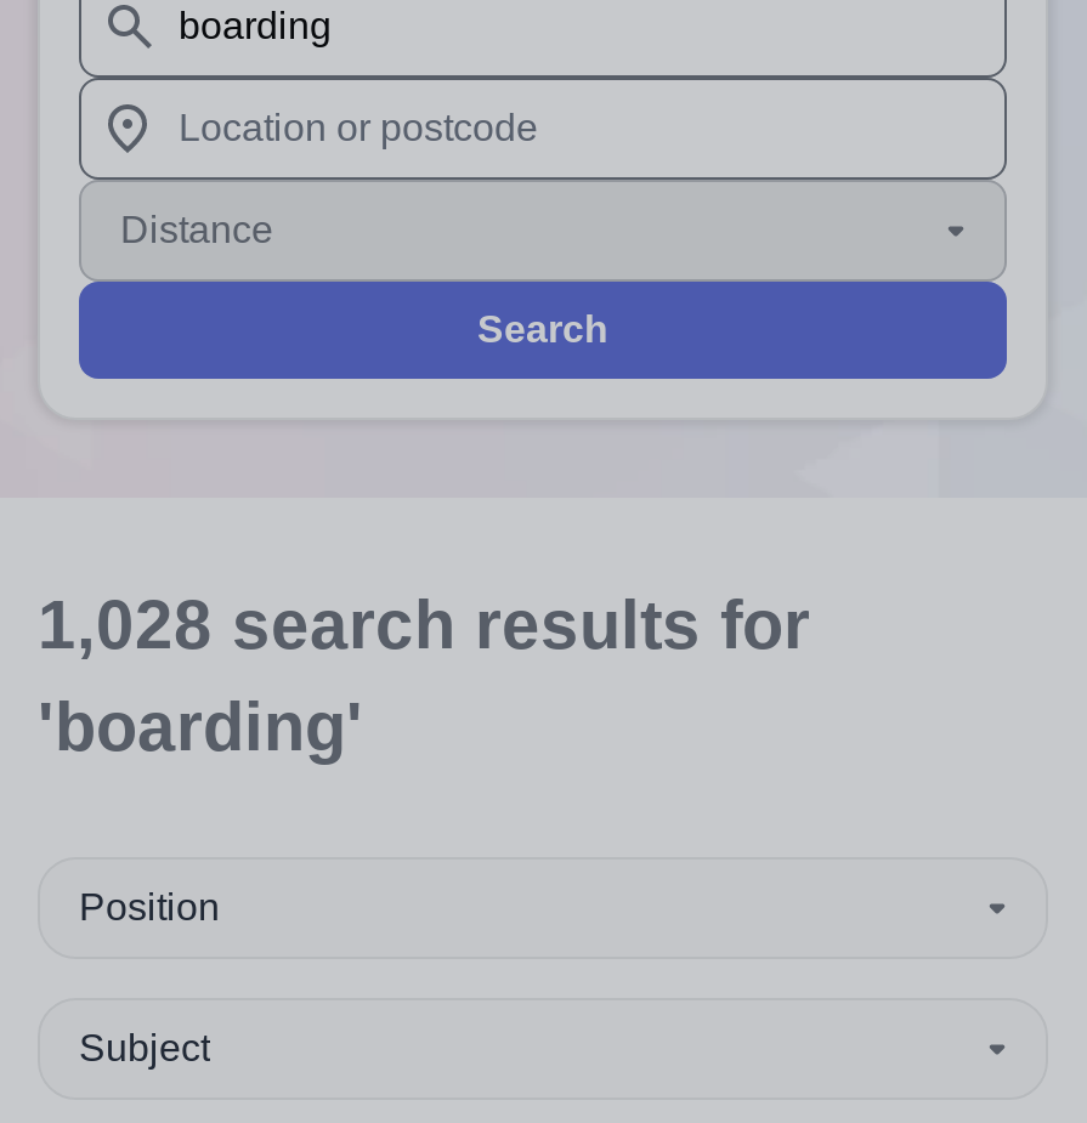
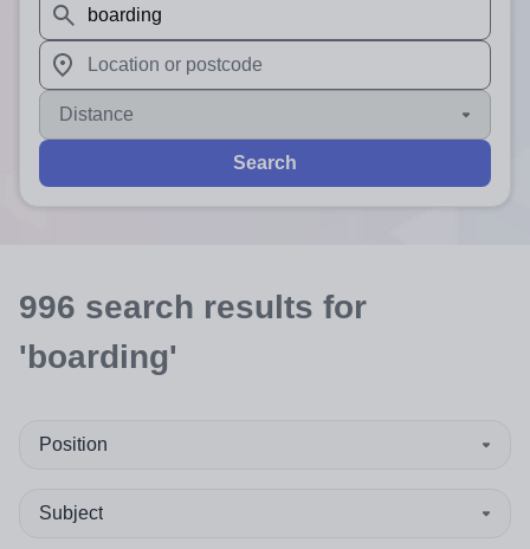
- 1,028 search results for
+ 996 search results for
